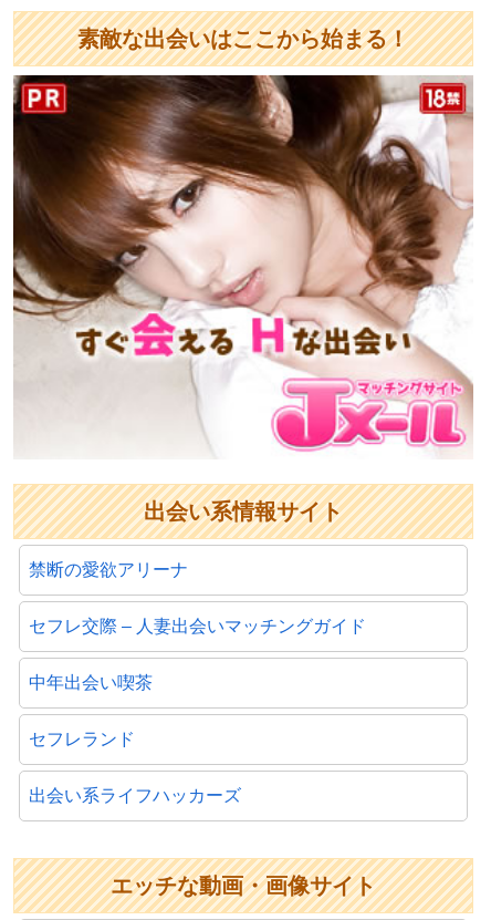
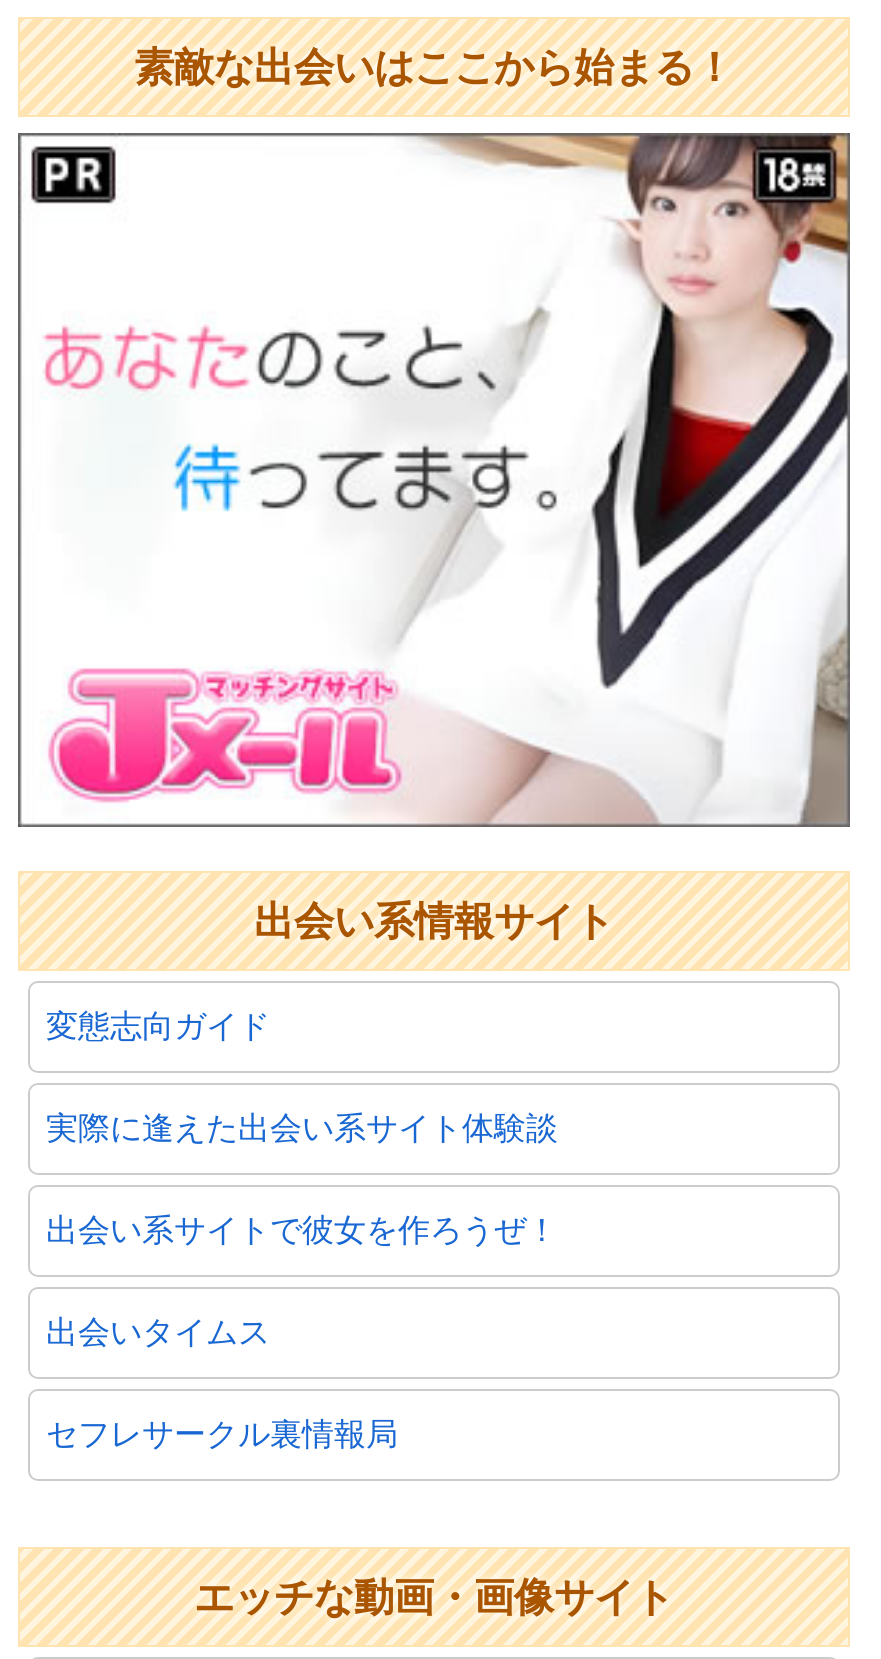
- [image]
+ [image]

- 禁断の愛欲アリーナ
+ 変態志向ガイド

- セフレ交際 – 人妻出会いマッチングガイド
+ 実際に逢えた出会い系サイト体験談

- 中年出会い喫茶
+ 出会い系サイトで彼女を作ろうぜ！

- セフレランド
+ 出会いタイムス

- 出会い系ライフハッカーズ
+ セフレサークル裏情報局
